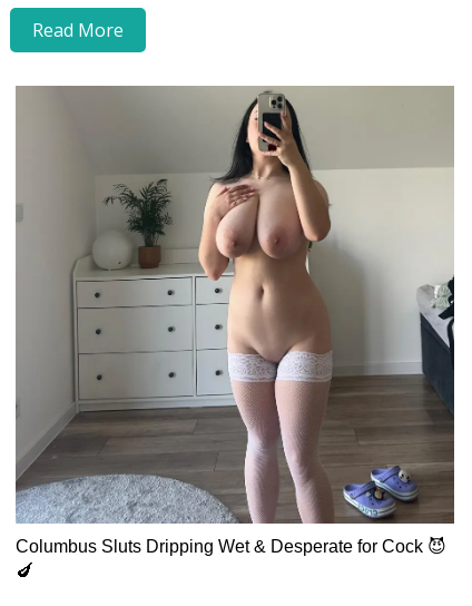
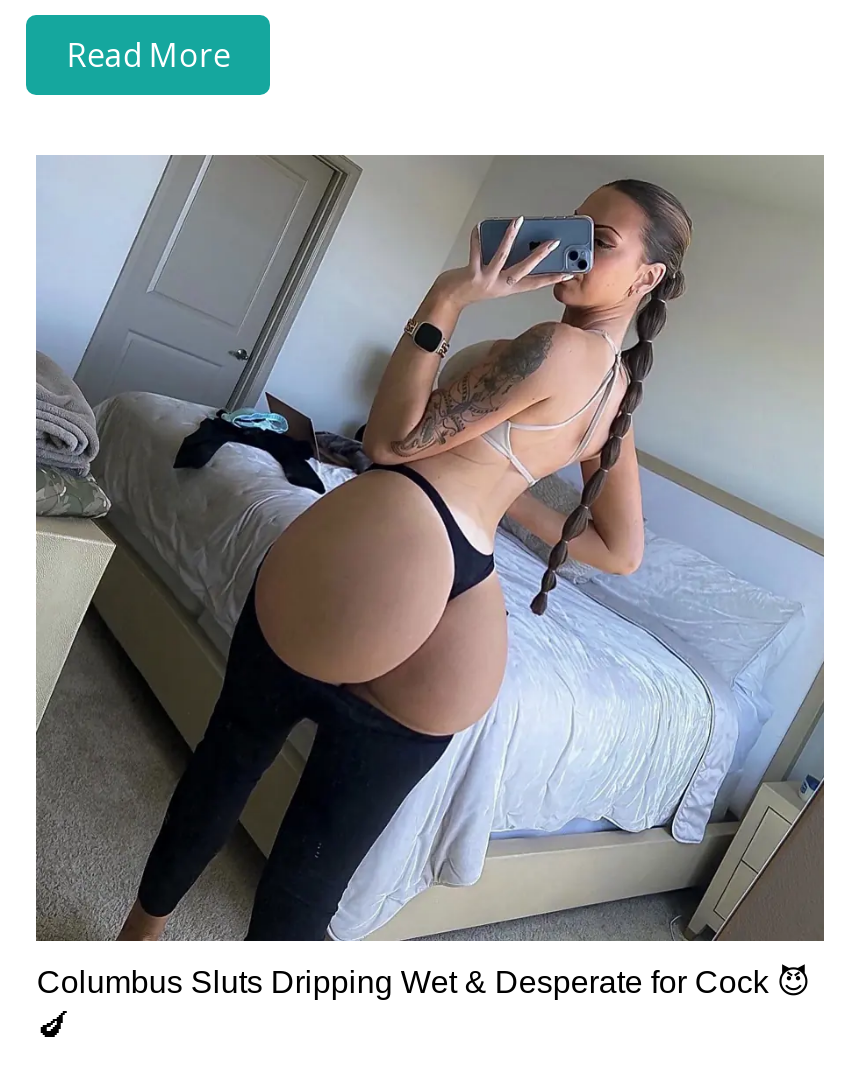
- [image]
+ [image]
